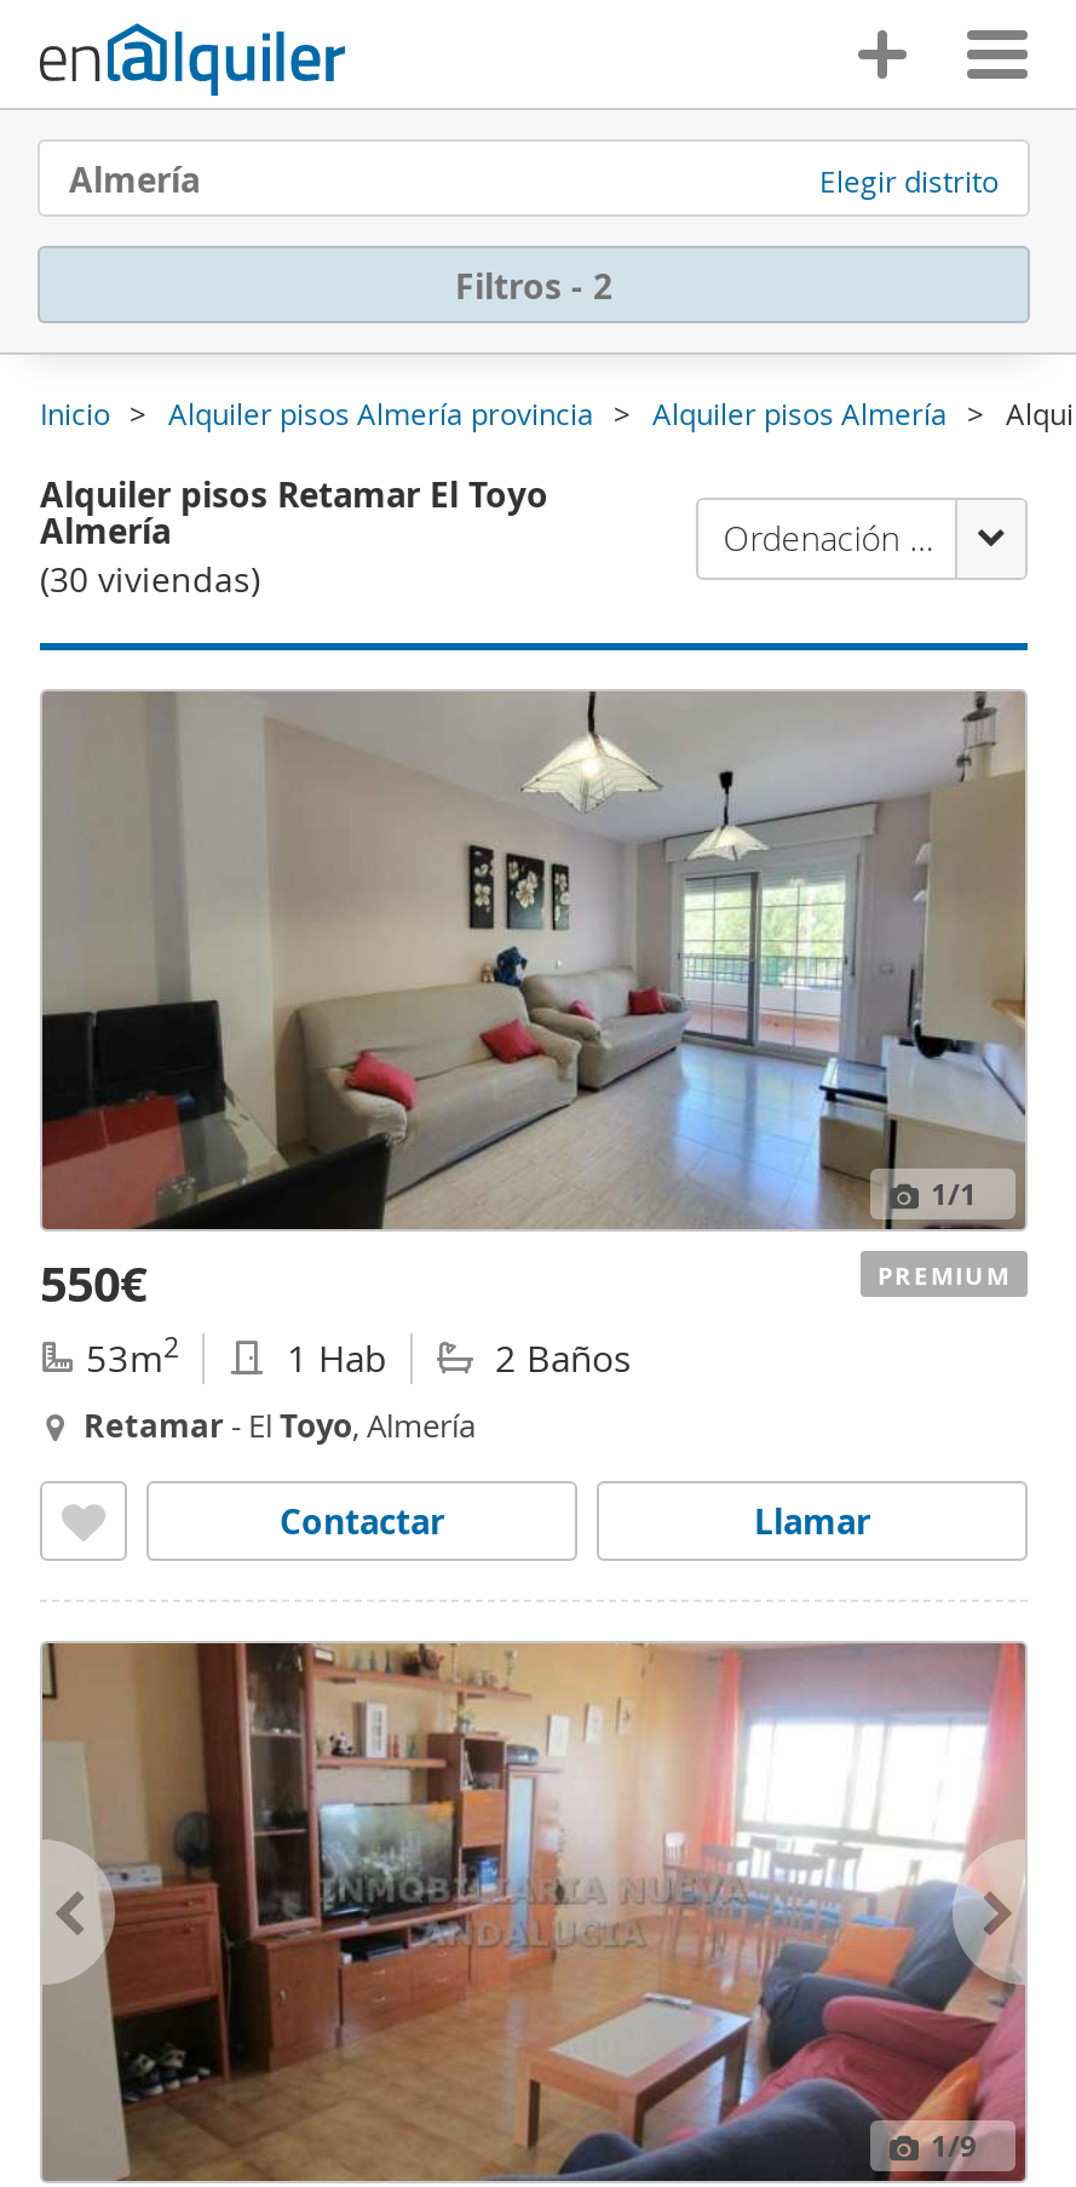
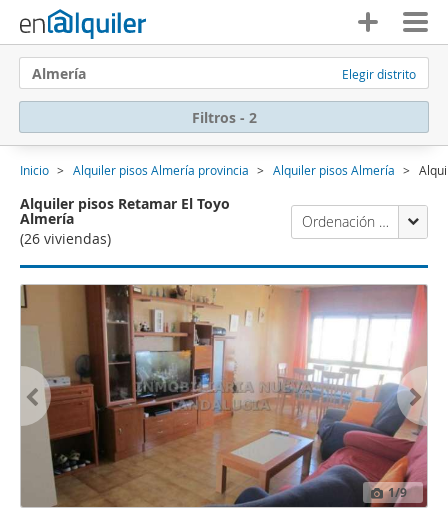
- (30 viviendas)
+ (26 viviendas)

- [image]
- 1/1
- 550€
- 53m2
- 1 Hab
- 2 Baños
- Retamar - El Toyo, Almería
- Llamar
- Contactar

- PREMIUM
